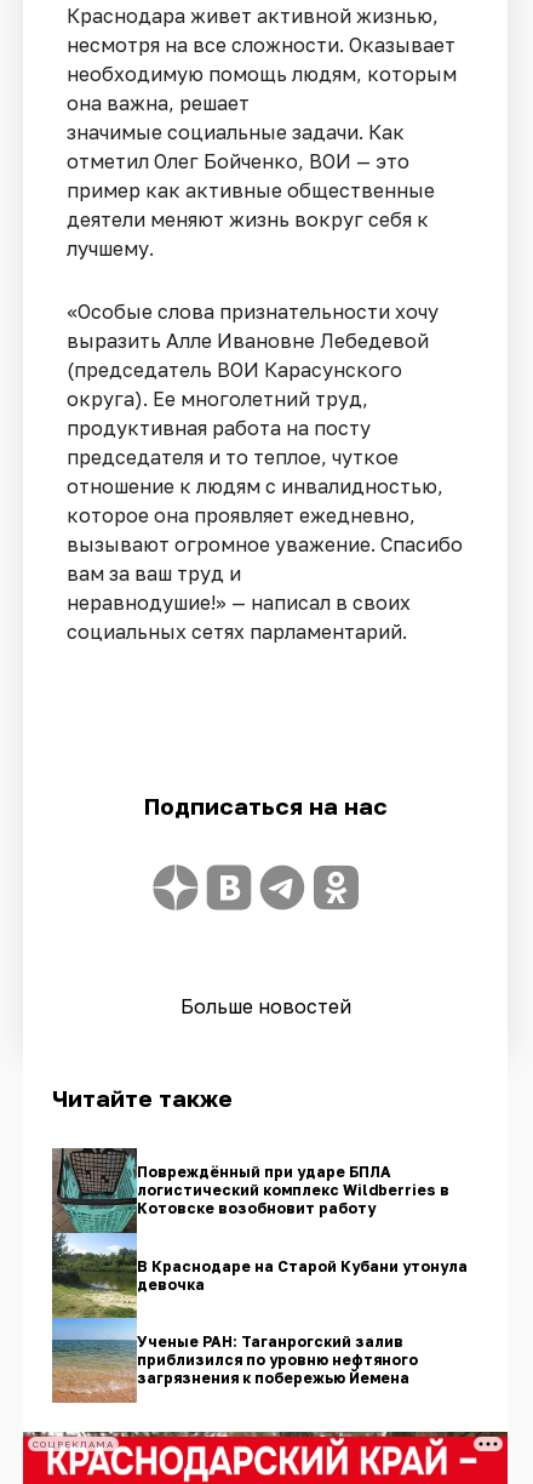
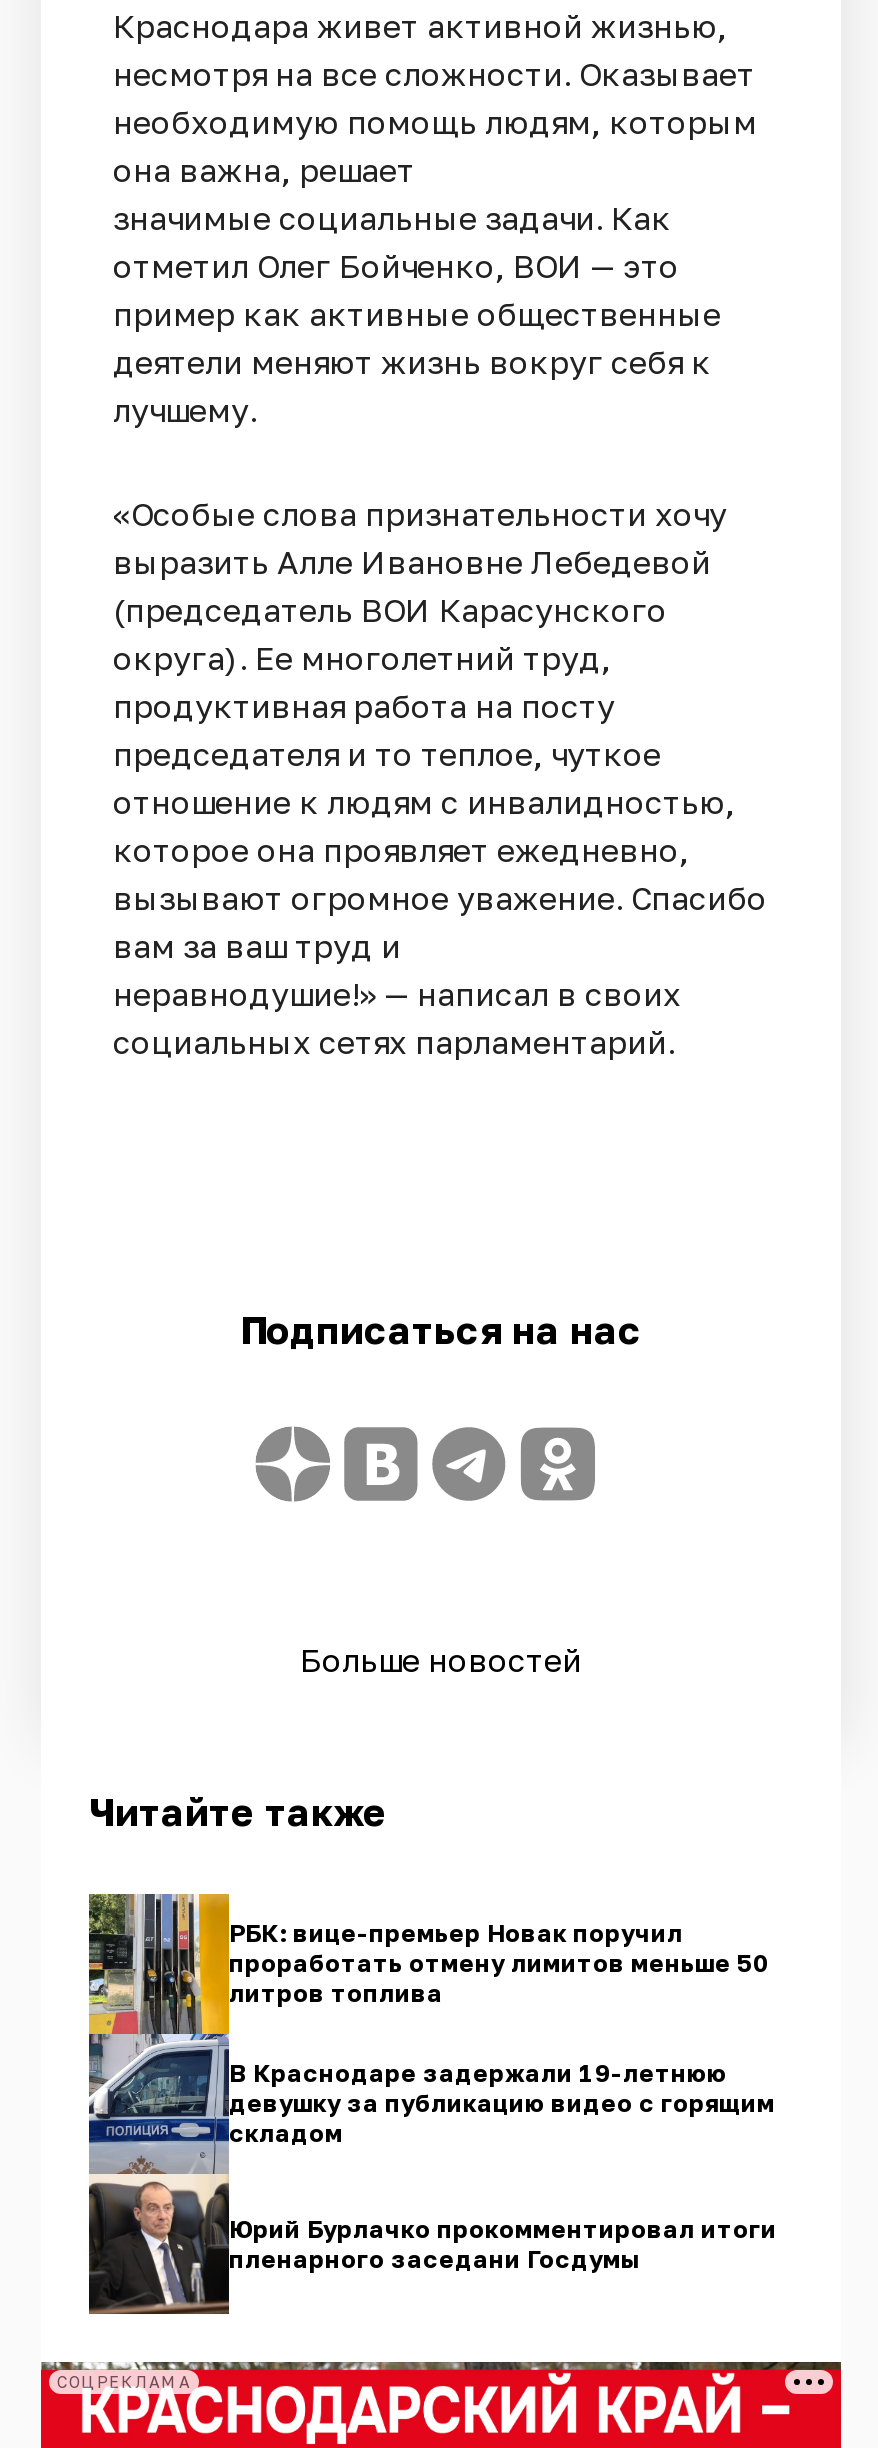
- [image]
- Повреждённый при ударе БПЛА
- логистический комплекс Wildberries в
- Котовске возобновит работу
+ [image]
+ РБК: вице-премьер Новак поручил
+ проработать отмену лимитов меньше 50
+ литров топлива

- В Краснодаре на Старой Кубани утонула
- девочка
+ В Краснодаре задержали 19-летнюю
+ девушку за публикацию видео с горящим
+ складом

- Ученые РАН: Таганрогский залив
- приблизился по уровню нефтяного
- загрязнения к побережью Йемена
+ Юрий Бурлачко прокомментировал итоги
+ пленарного заседани Госдумы
